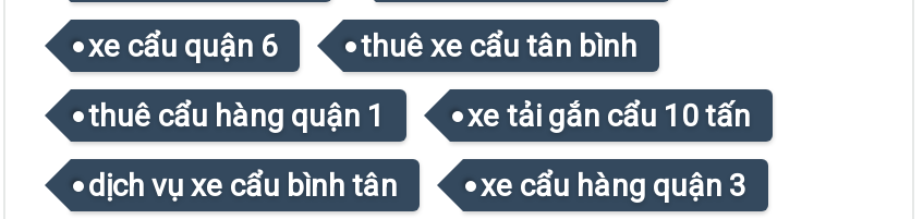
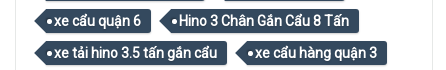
- thuê xe cẩu tân bình
- thuê cẩu hàng quận 1
- xe tải gắn cẩu 10 tấn
- dịch vụ xe cẩu bình tân
+ Hino 3 Chân Gắn Cẩu 8 Tấn
+ xe tải hino 3.5 tấn gắn cẩu
